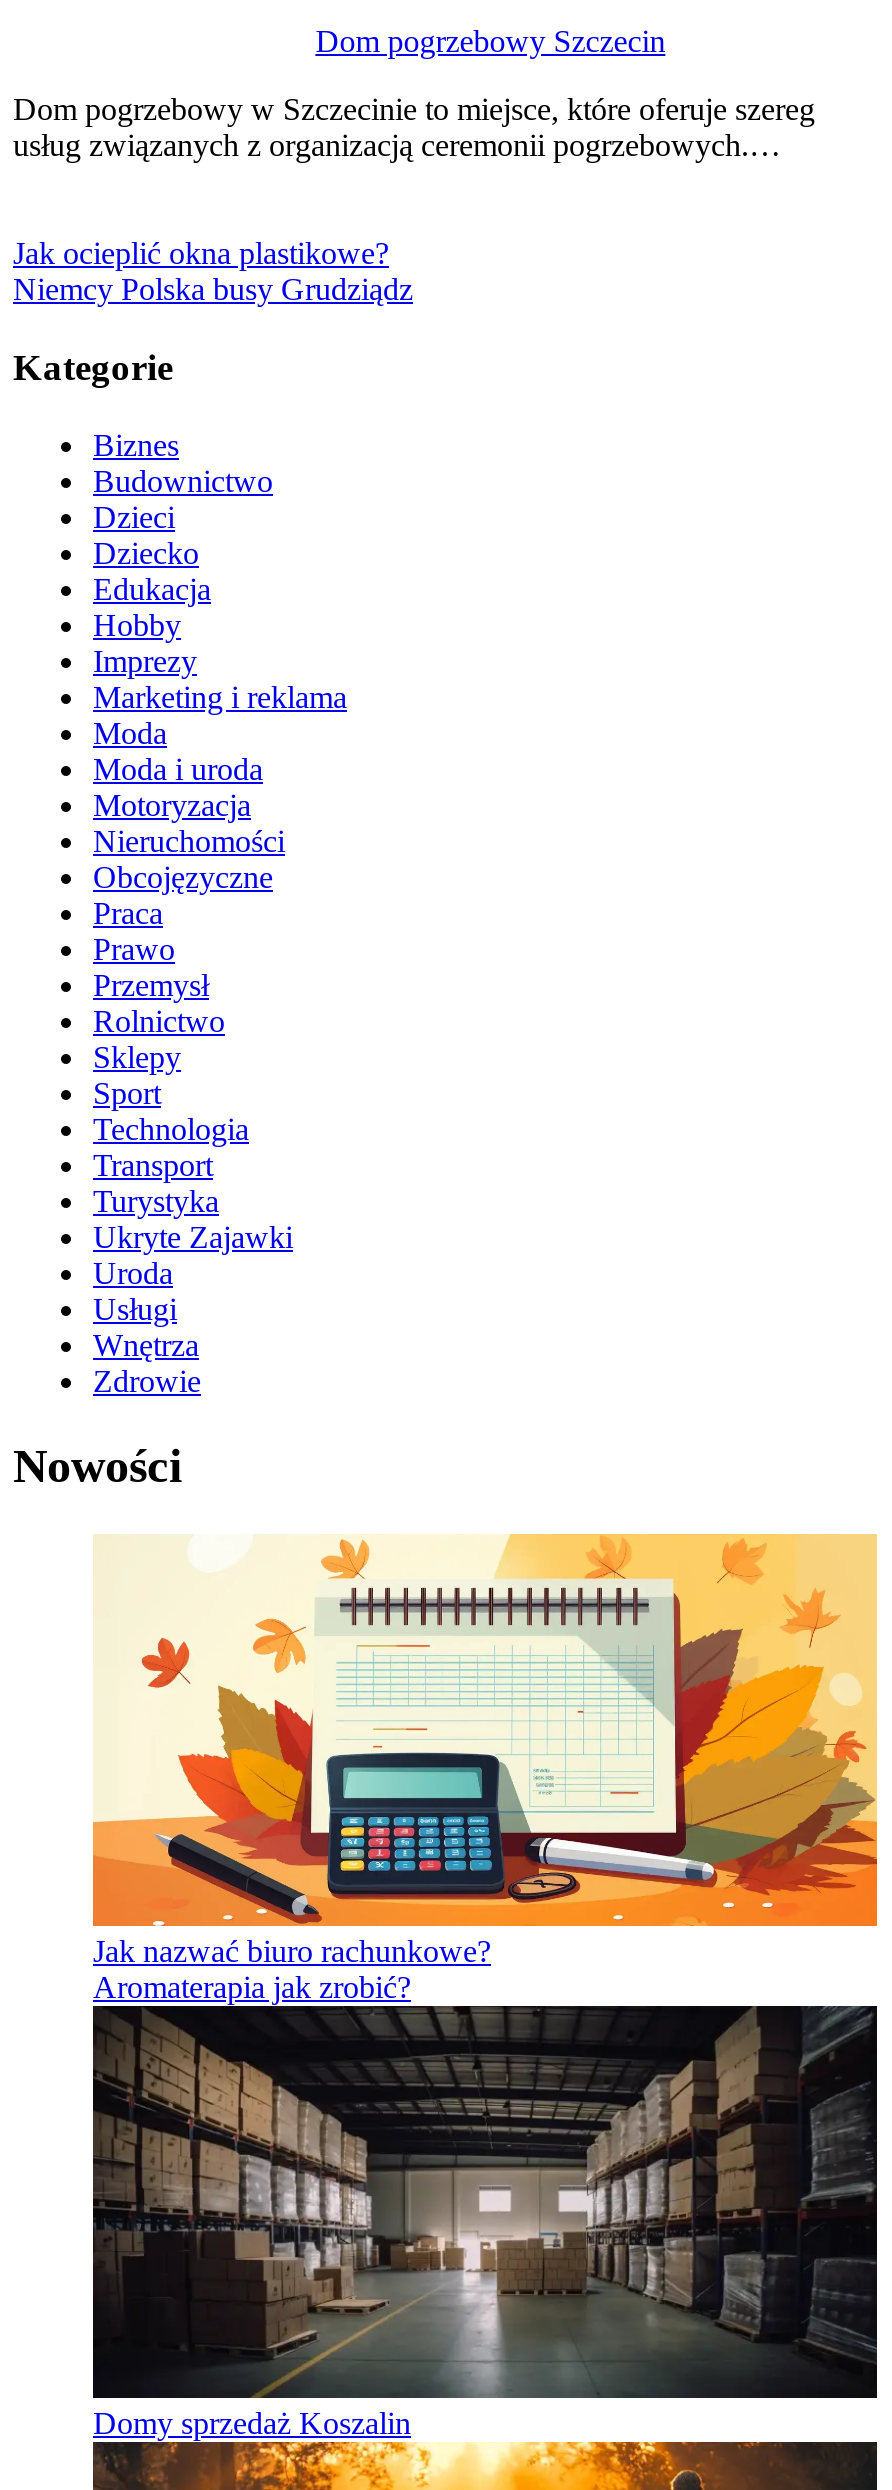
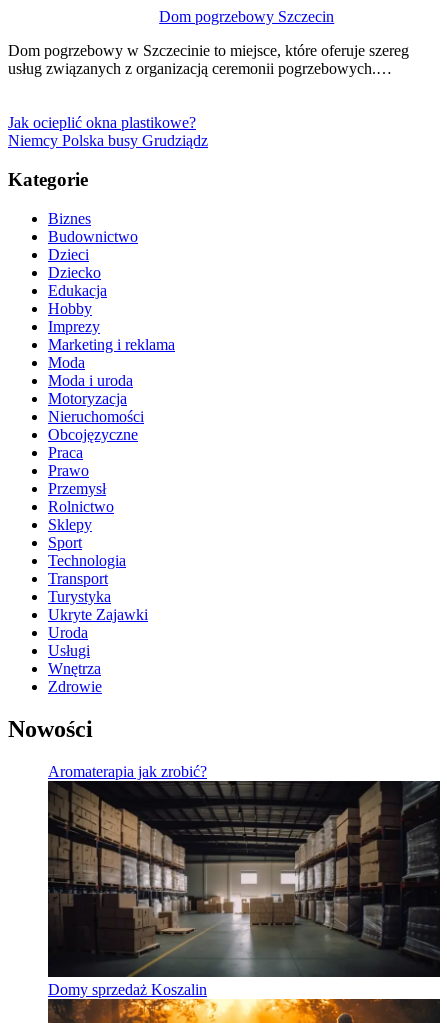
- [image]
- Jak nazwać biuro rachunkowe?
